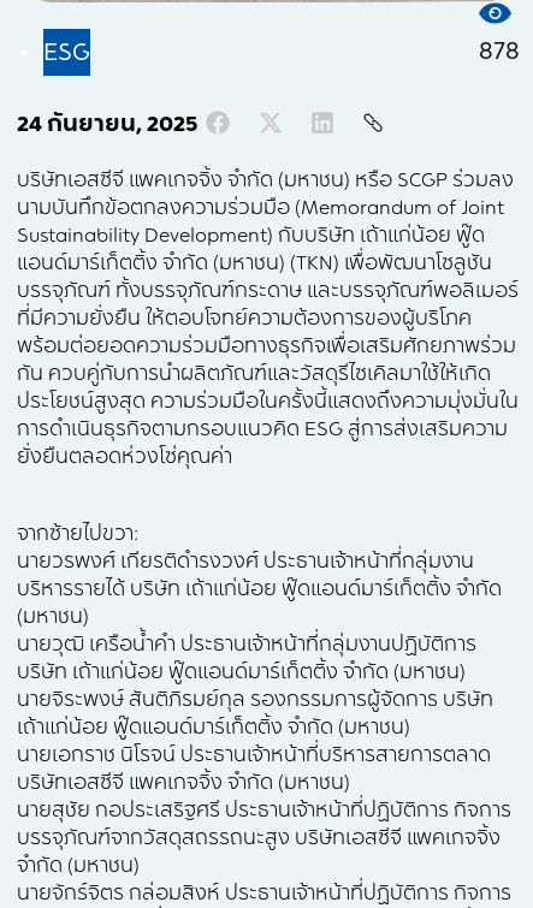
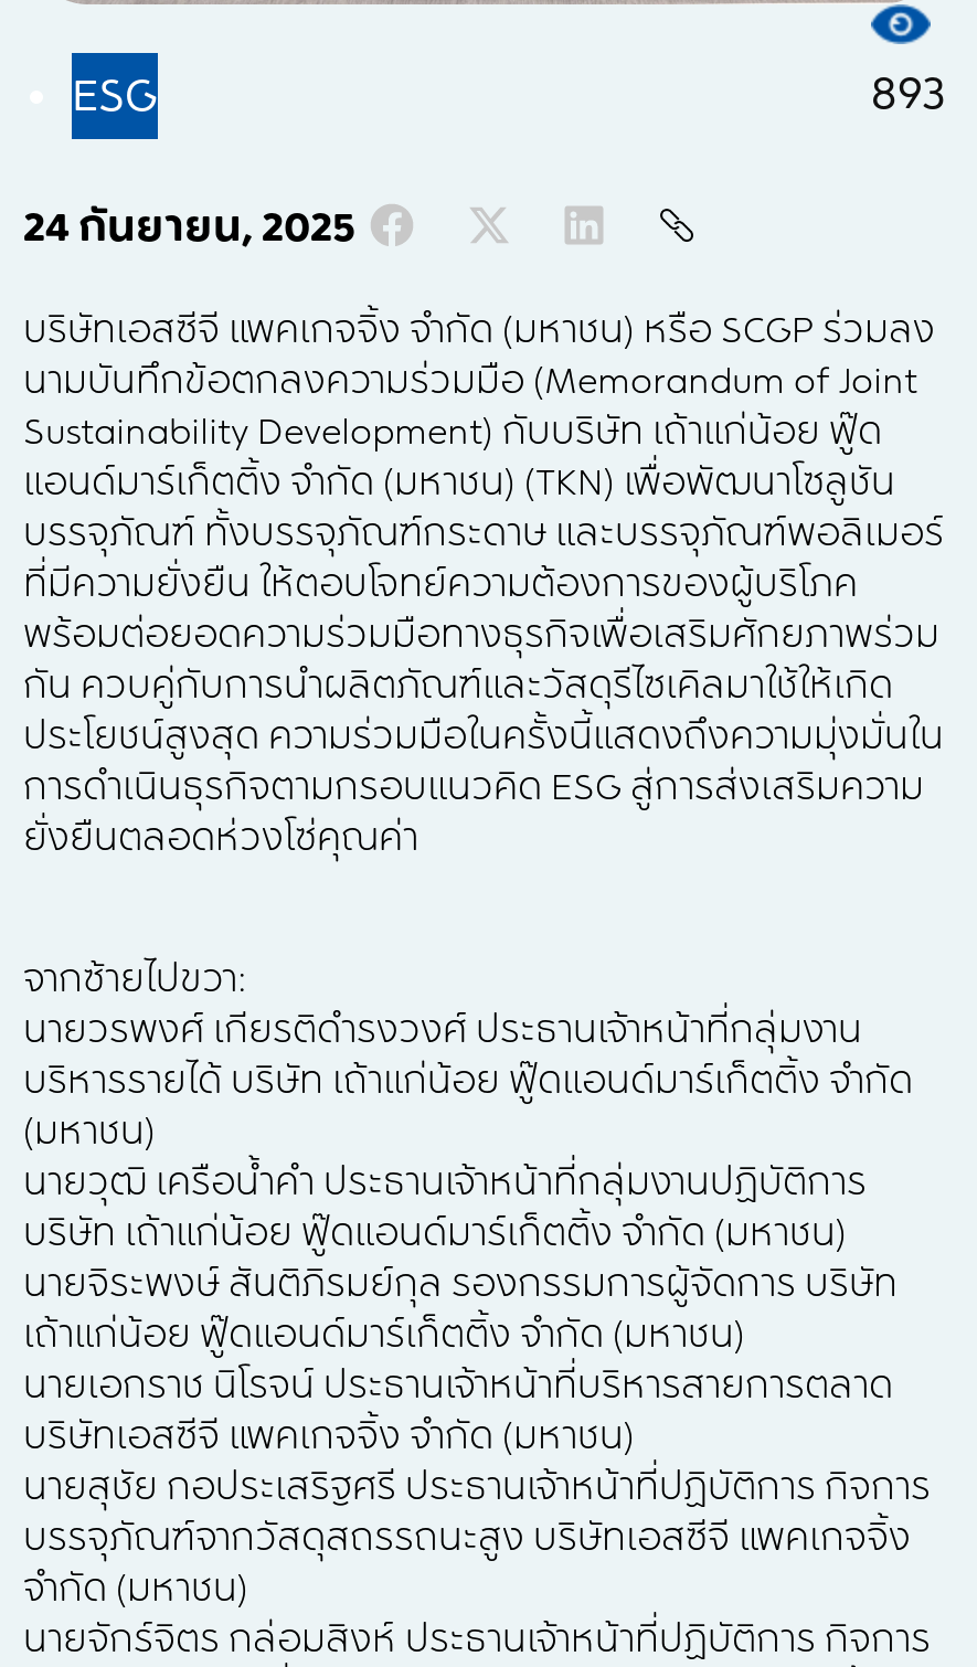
- 878
+ 893
